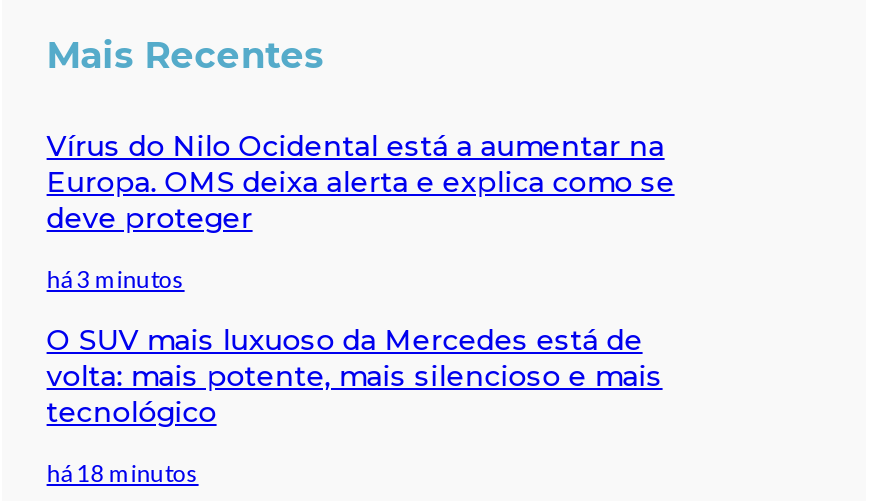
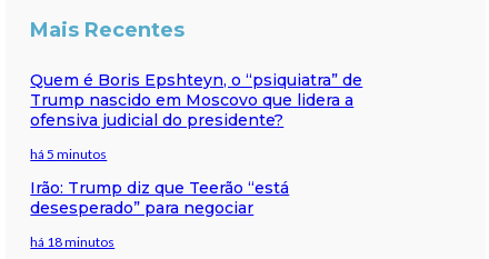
- Vírus do Nilo Ocidental está a aumentar na
- Europa. OMS deixa alerta e explica como se
- deve proteger
+ Quem é Boris Epshteyn, o “psiquiatra” de
+ Trump nascido em Moscovo que lidera a
+ ofensiva judicial do presidente?

- há 3 minutos
+ há 5 minutos

- O SUV mais luxuoso da Mercedes está de
- volta: mais potente, mais silencioso e mais
- tecnológico
+ Irão: Trump diz que Teerão “está
+ desesperado” para negociar
